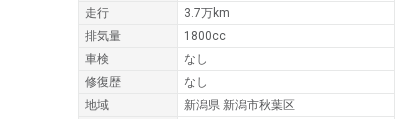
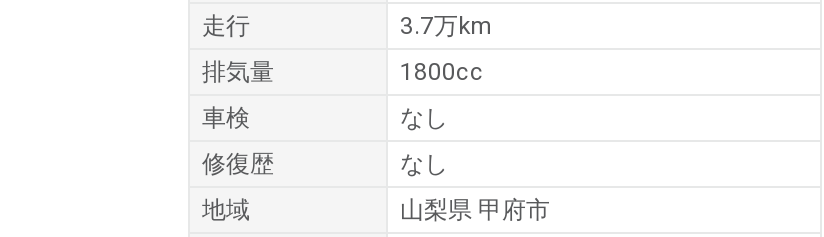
- 新潟県 新潟市秋葉区
+ 山梨県 甲府市
